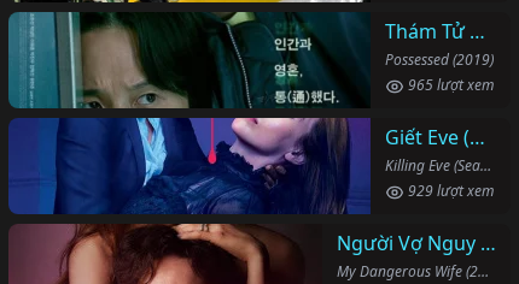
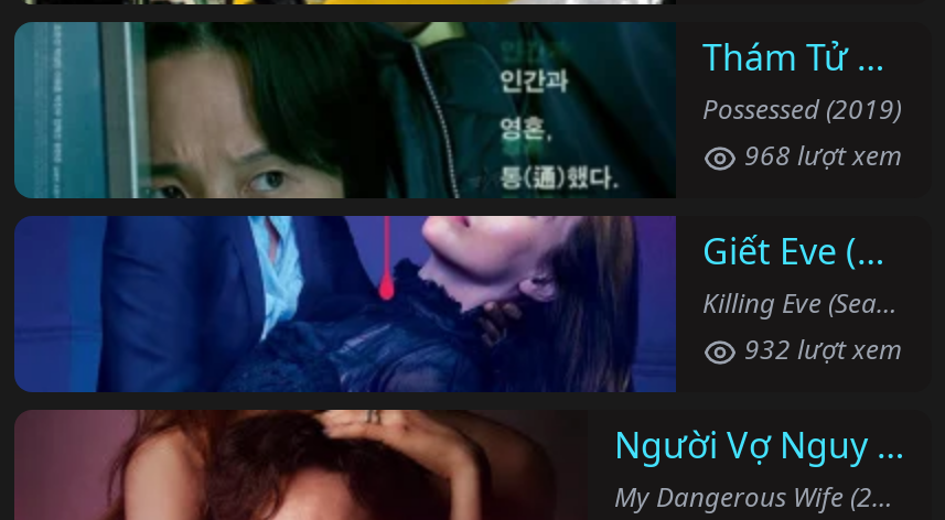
- 965 lượt xem
+ 968 lượt xem

- 929 lượt xem
+ 932 lượt xem
